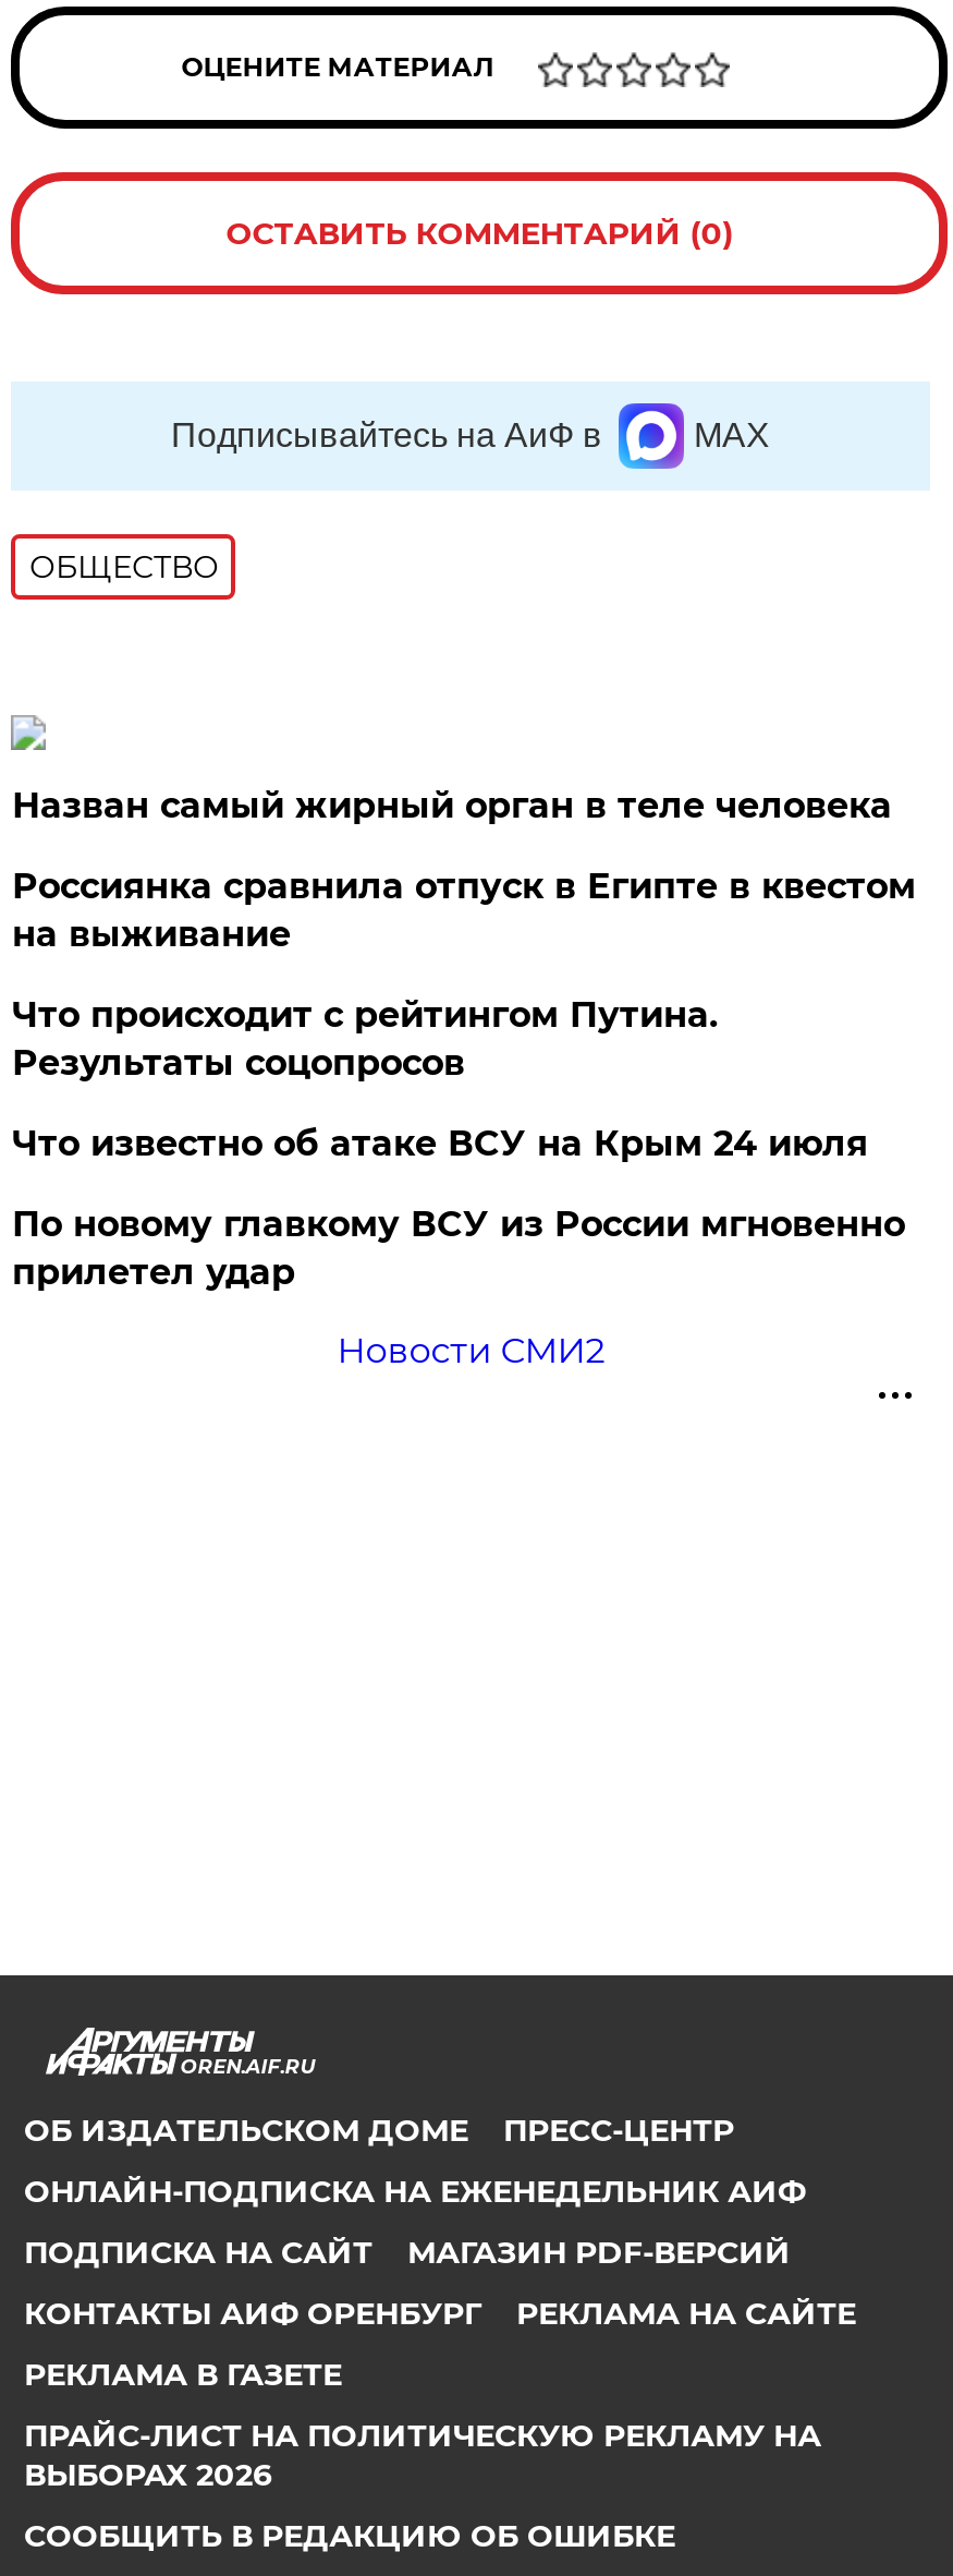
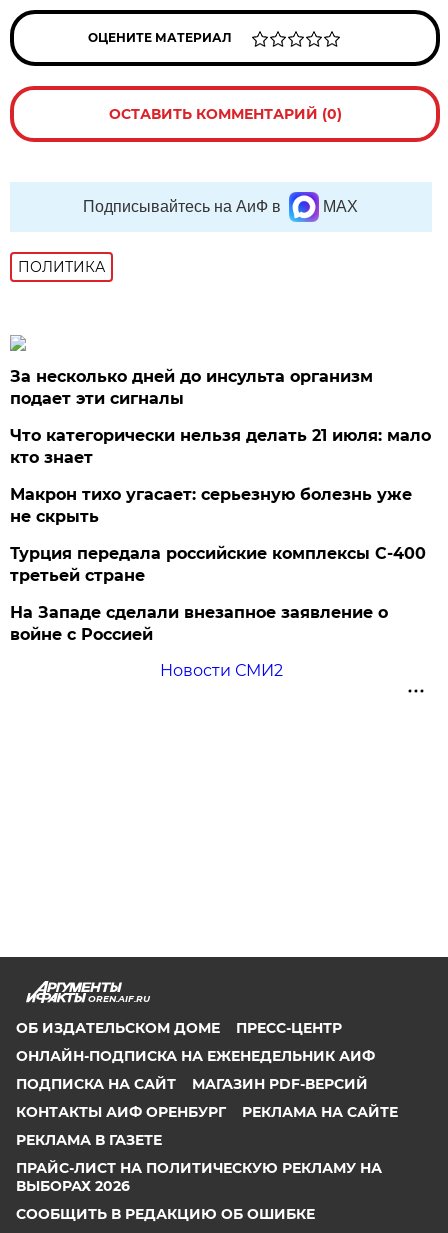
- ОБЩЕСТВО
+ ПОЛИТИКА

- Назван самый жирный орган в теле человека
+ За несколько дней до инсульта организм
+ подает эти сигналы

- Россиянка сравнила отпуск в Египте в квестом
- на выживание
+ Что категорически нельзя делать 21 июля: мало
+ кто знает

- Что происходит с рейтингом Путина.
- Результаты соцопросов
+ Макрон тихо угасает: серьезную болезнь уже
+ не скрыть

- Что известно об атаке ВСУ на Крым 24 июля
+ Турция передала российские комплексы С-400
+ третьей стране

- По новому главкому ВСУ из России мгновенно
- прилетел удар
+ На Западе сделали внезапное заявление о
+ войне с Россией
